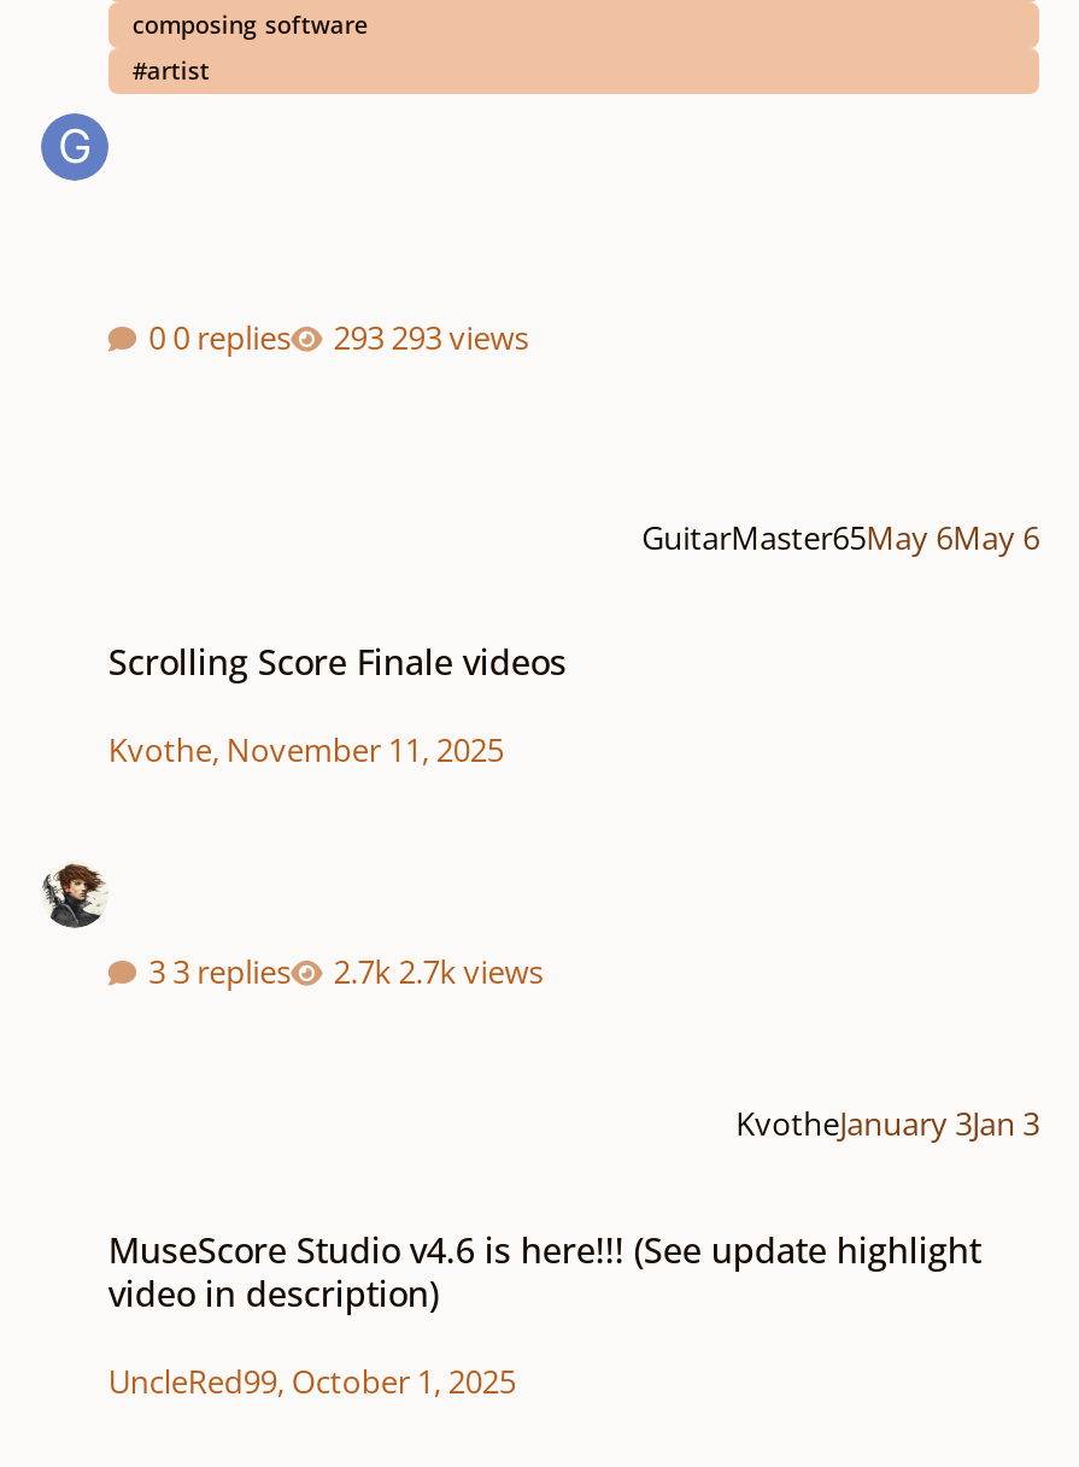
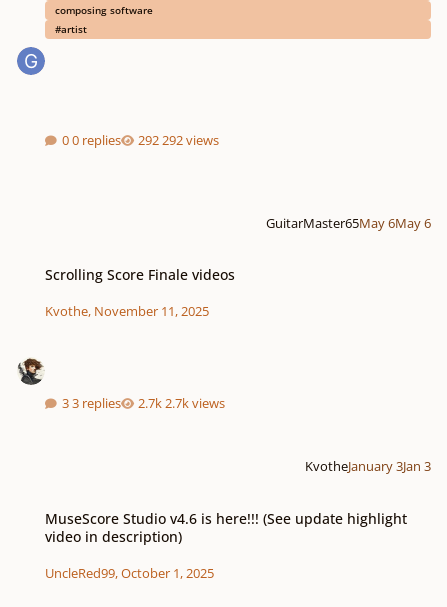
- 293 views
+ 292 views
